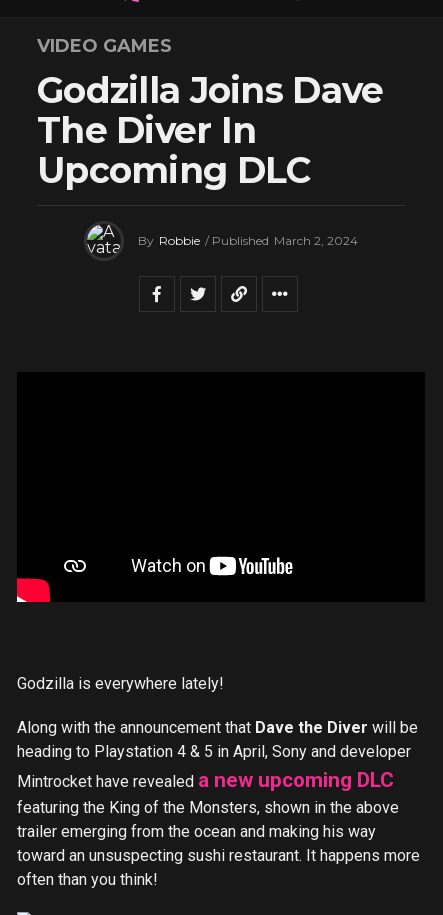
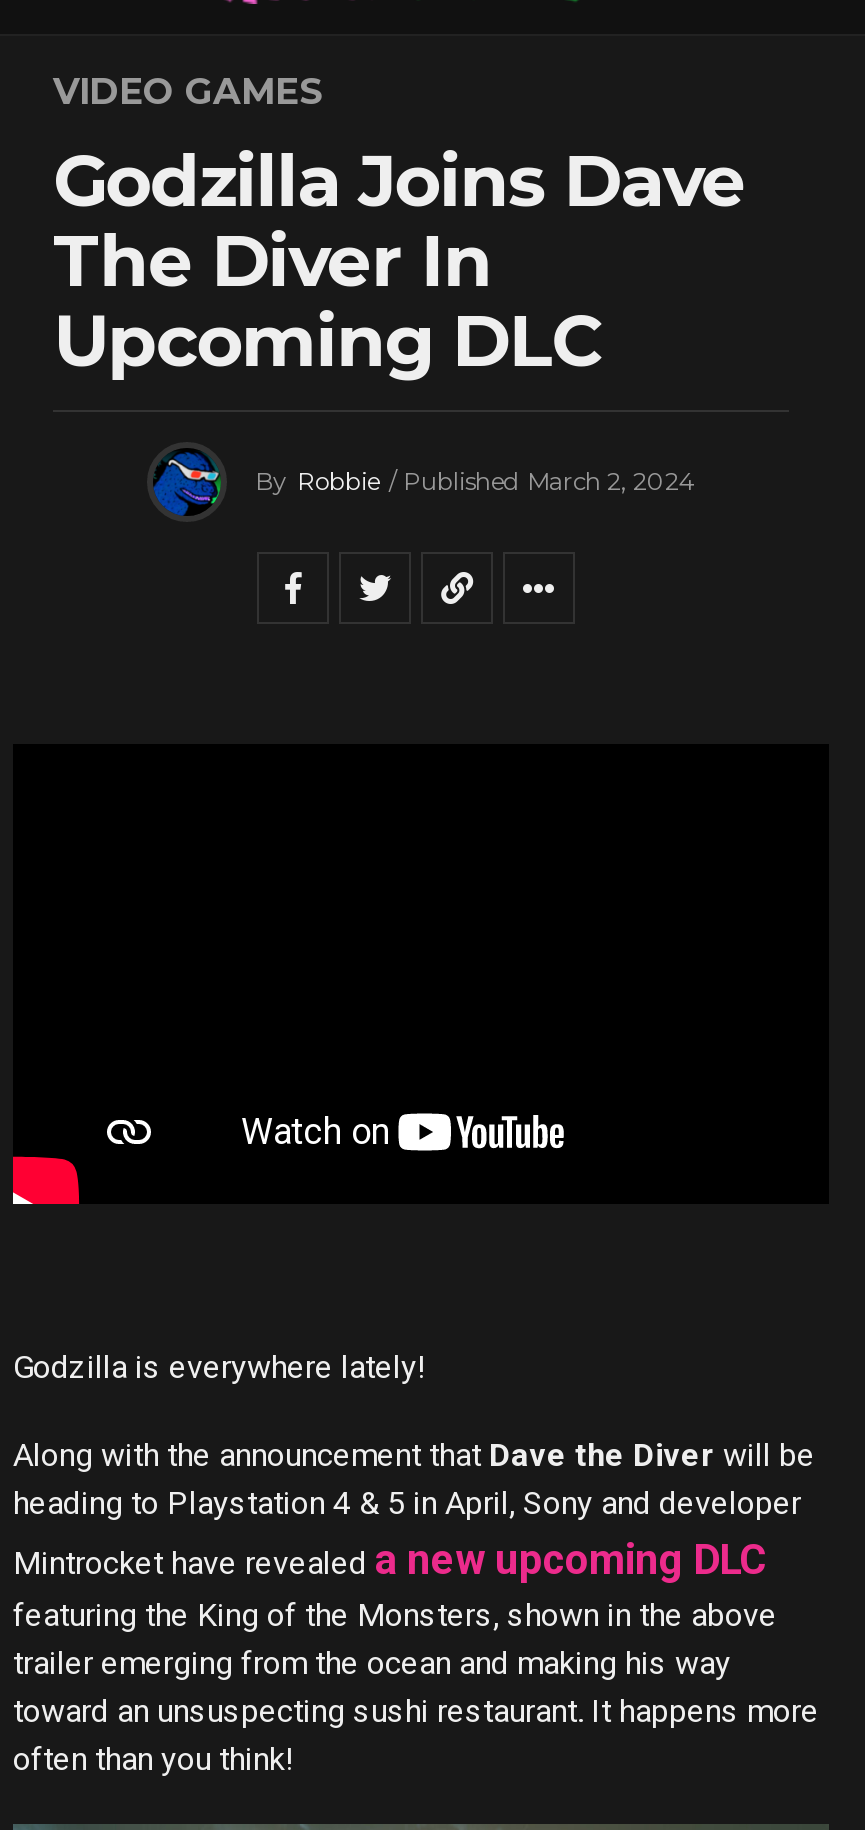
- [image]
+ [image]
